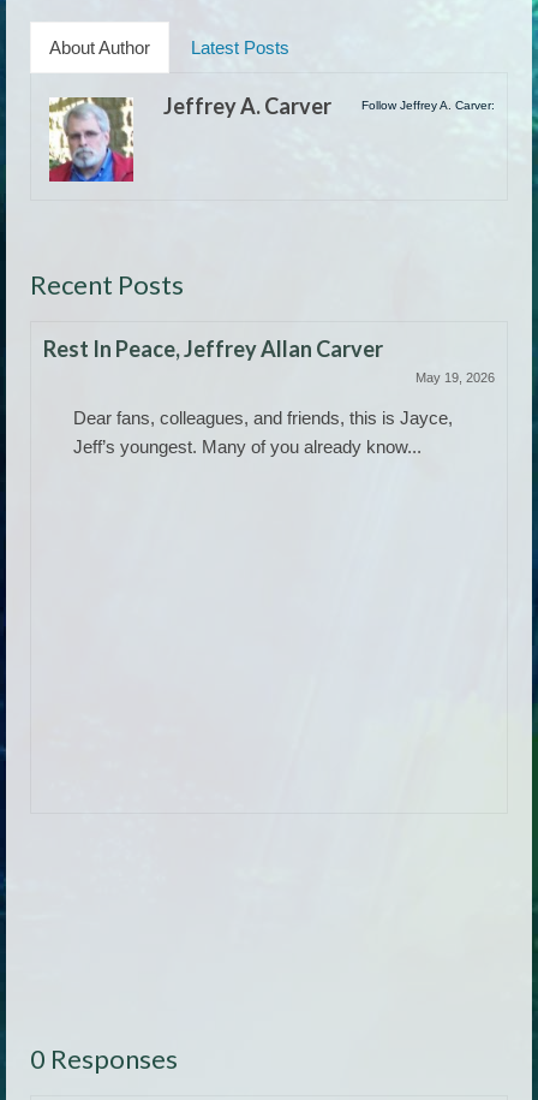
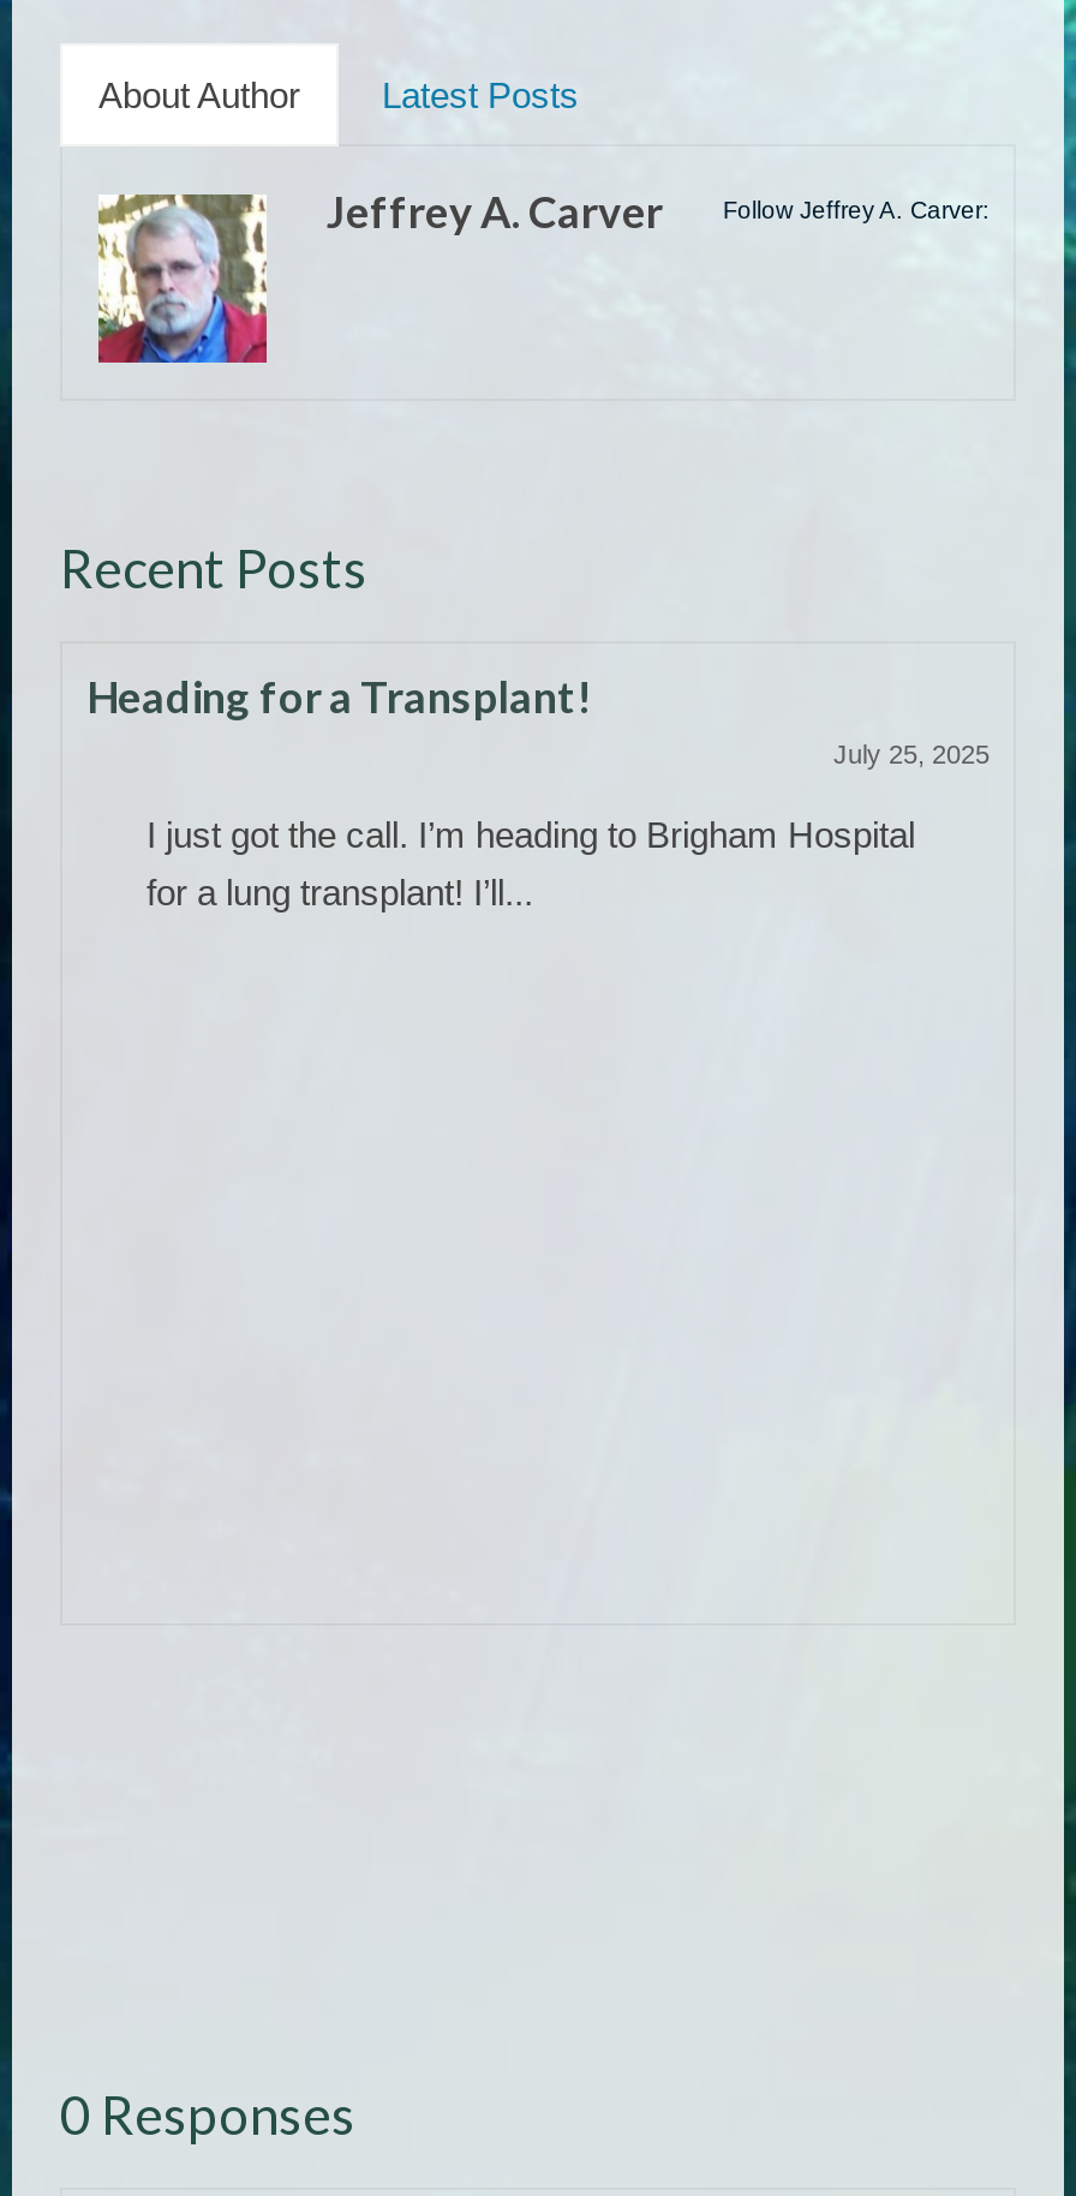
- Rest In Peace, Jeffrey Allan Carver
- May 19, 2026
+ Heading for a Transplant!
+ July 25, 2025

- Dear fans, colleagues, and friends, this is Jayce,
- Jeff’s youngest. Many of you already know...
+ I just got the call. I’m heading to Brigham Hospital
+ for a lung transplant! I’ll...
